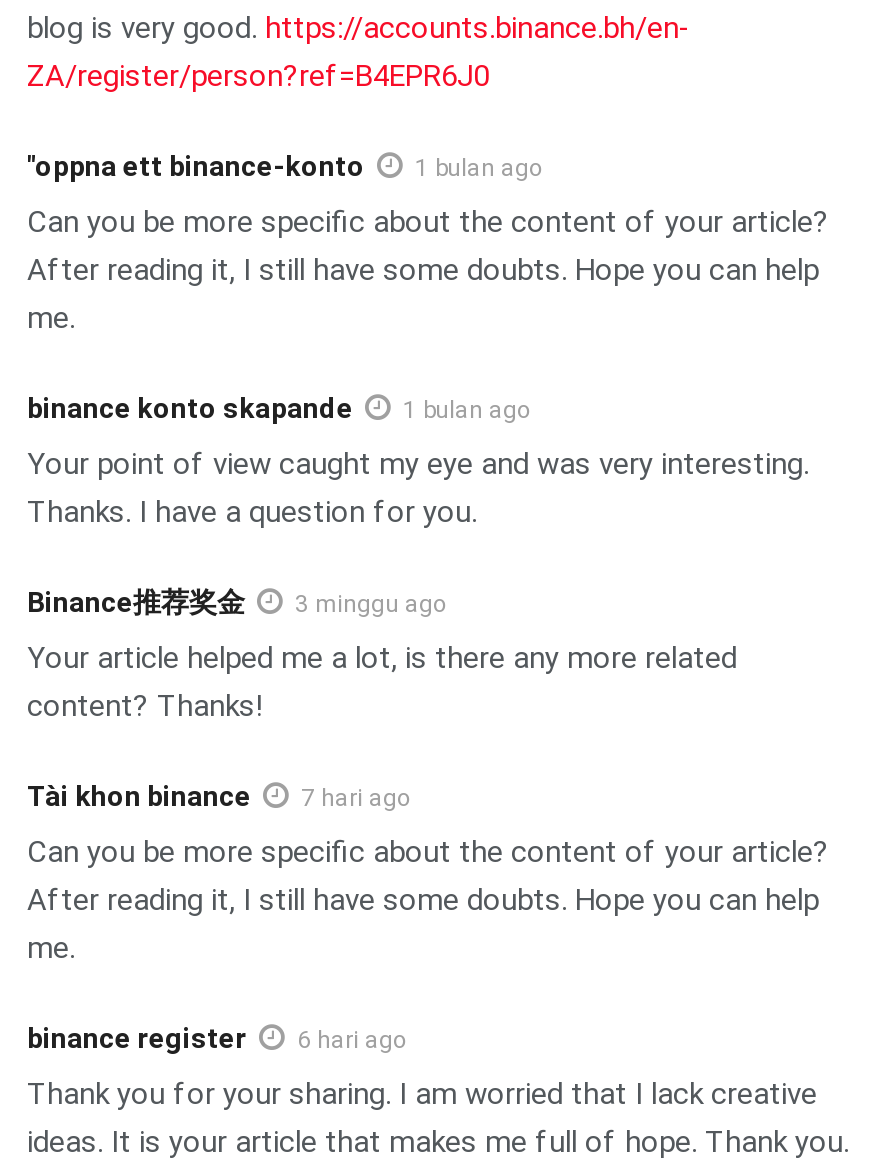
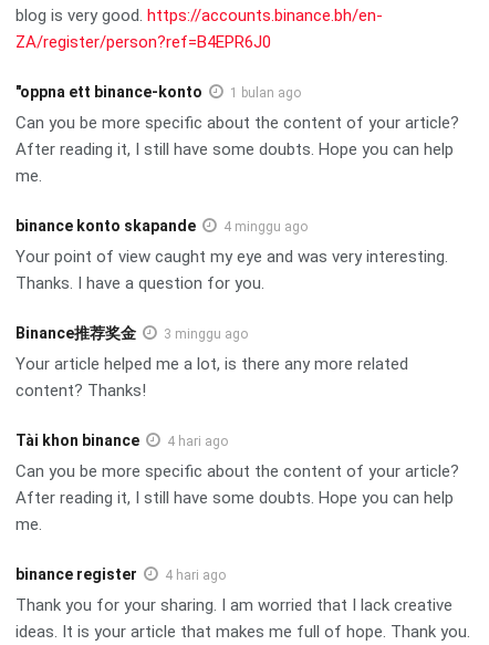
- binance konto skapande 1 bulan ago
+ binance konto skapande 4 minggu ago

- Tài khon binance 7 hari ago
+ Tài khon binance 4 hari ago

- binance register 6 hari ago
+ binance register 4 hari ago
